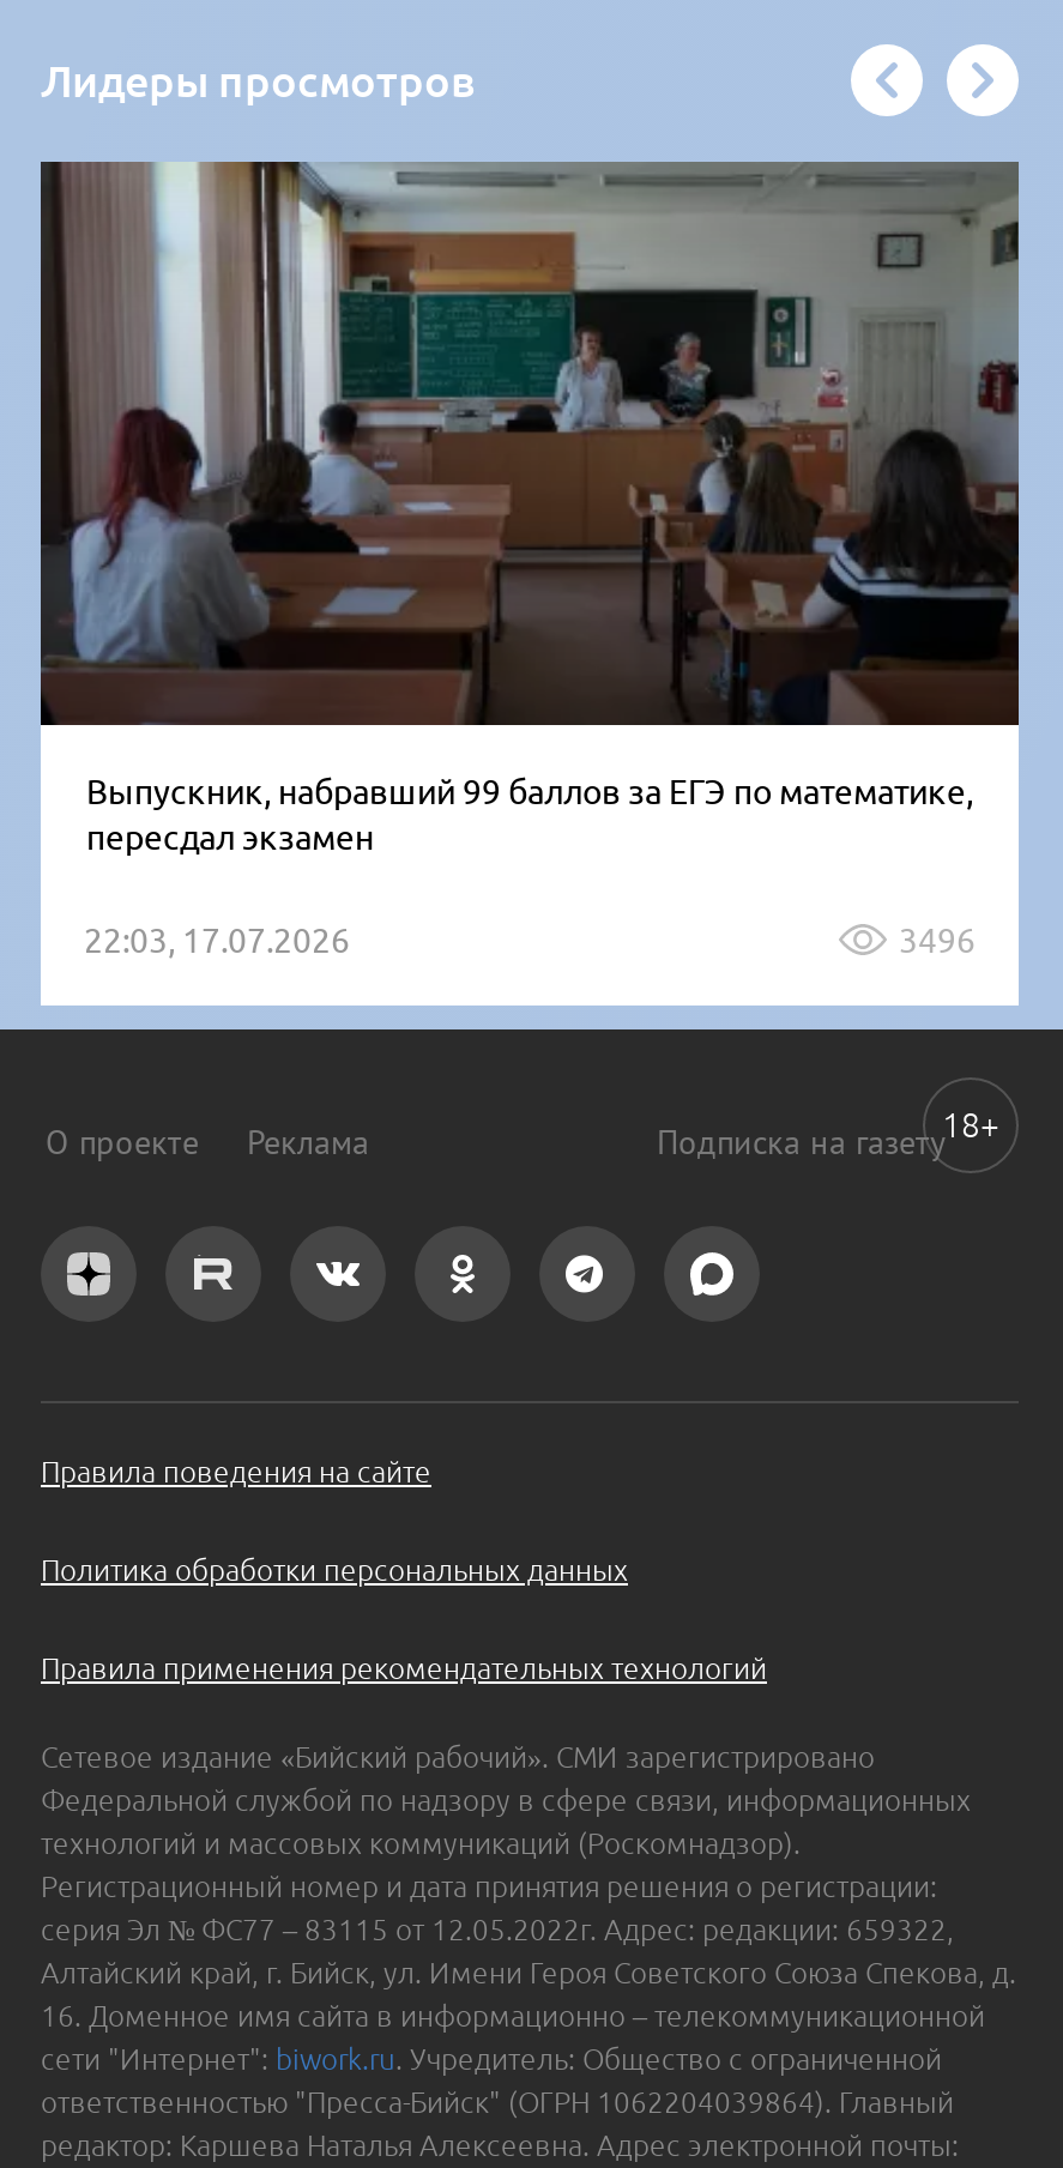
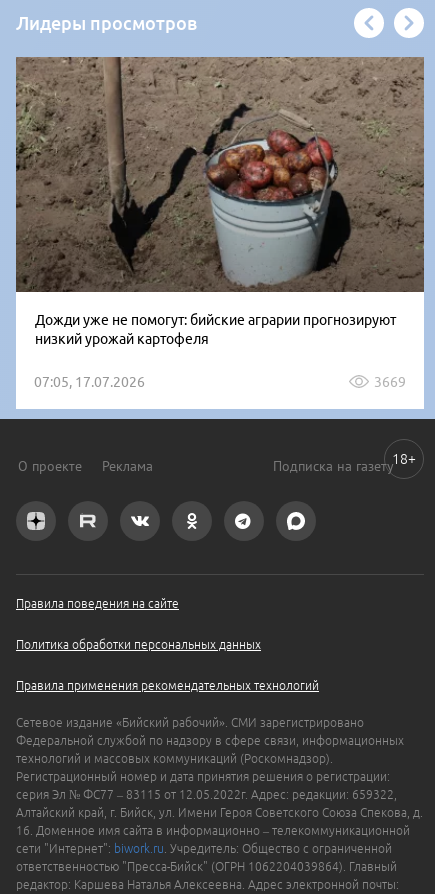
- [image]
- Выпускник, набравший 99 баллов за ЕГЭ по математике,
- пересдал экзамен
+ [image]
+ Дожди уже не помогут: бийские аграрии прогнозируют
+ низкий урожай картофеля

- 22:03, 17.07.2026
- 3496
+ 07:05, 17.07.2026
+ 3669
